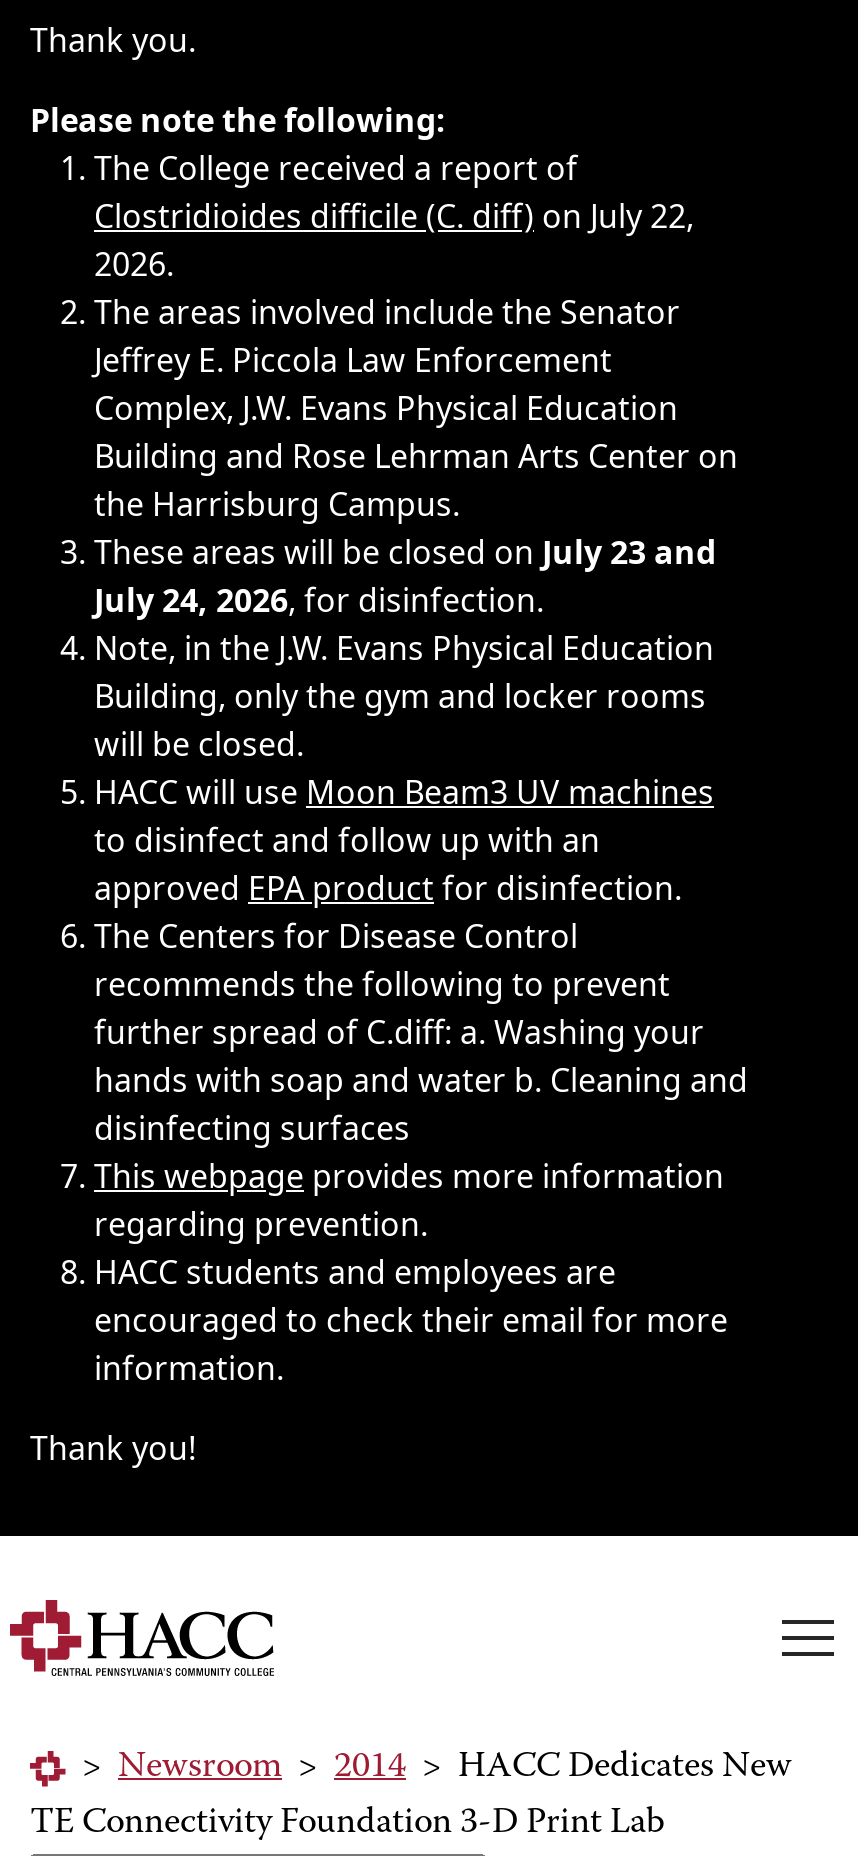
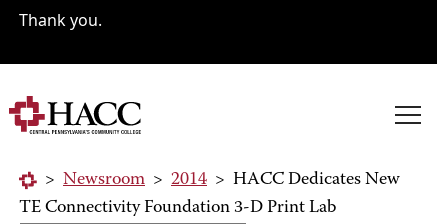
- Please note the following:
- The College received a report of
- Clostridioides difficile (C. diff) on July 22,
- 2026.
- The areas involved include the Senator
- Jeffrey E. Piccola Law Enforcement
- Complex, J.W. Evans Physical Education
- Building and Rose Lehrman Arts Center on
- the Harrisburg Campus.
- These areas will be closed on July 23 and
- July 24, 2026, for disinfection.
- Note, in the J.W. Evans Physical Education
- Building, only the gym and locker rooms
- will be closed.
- HACC will use Moon Beam3 UV machines
- to disinfect and follow up with an
- approved EPA product for disinfection.
- The Centers for Disease Control
- recommends the following to prevent
- further spread of C.diff: a. Washing your
- hands with soap and water b. Cleaning and
- disinfecting surfaces
- This webpage provides more information
- regarding prevention.
- HACC students and employees are
- encouraged to check their email for more
- information.
- Thank you!
